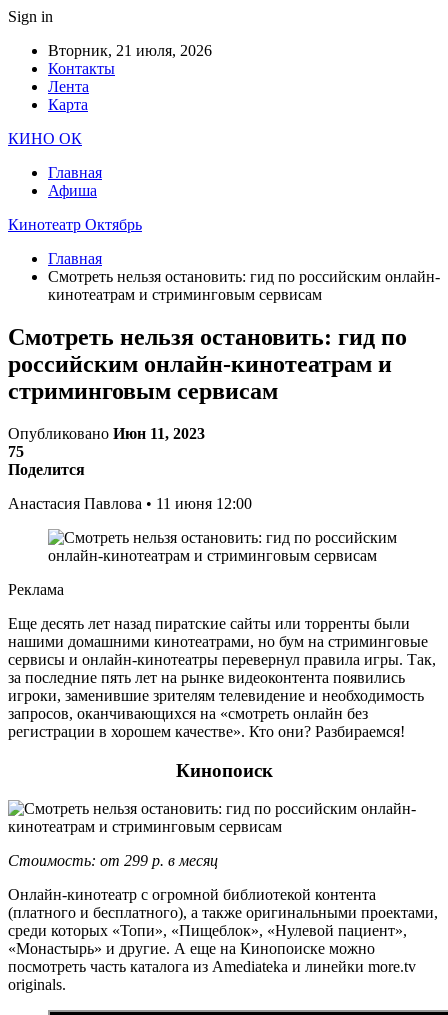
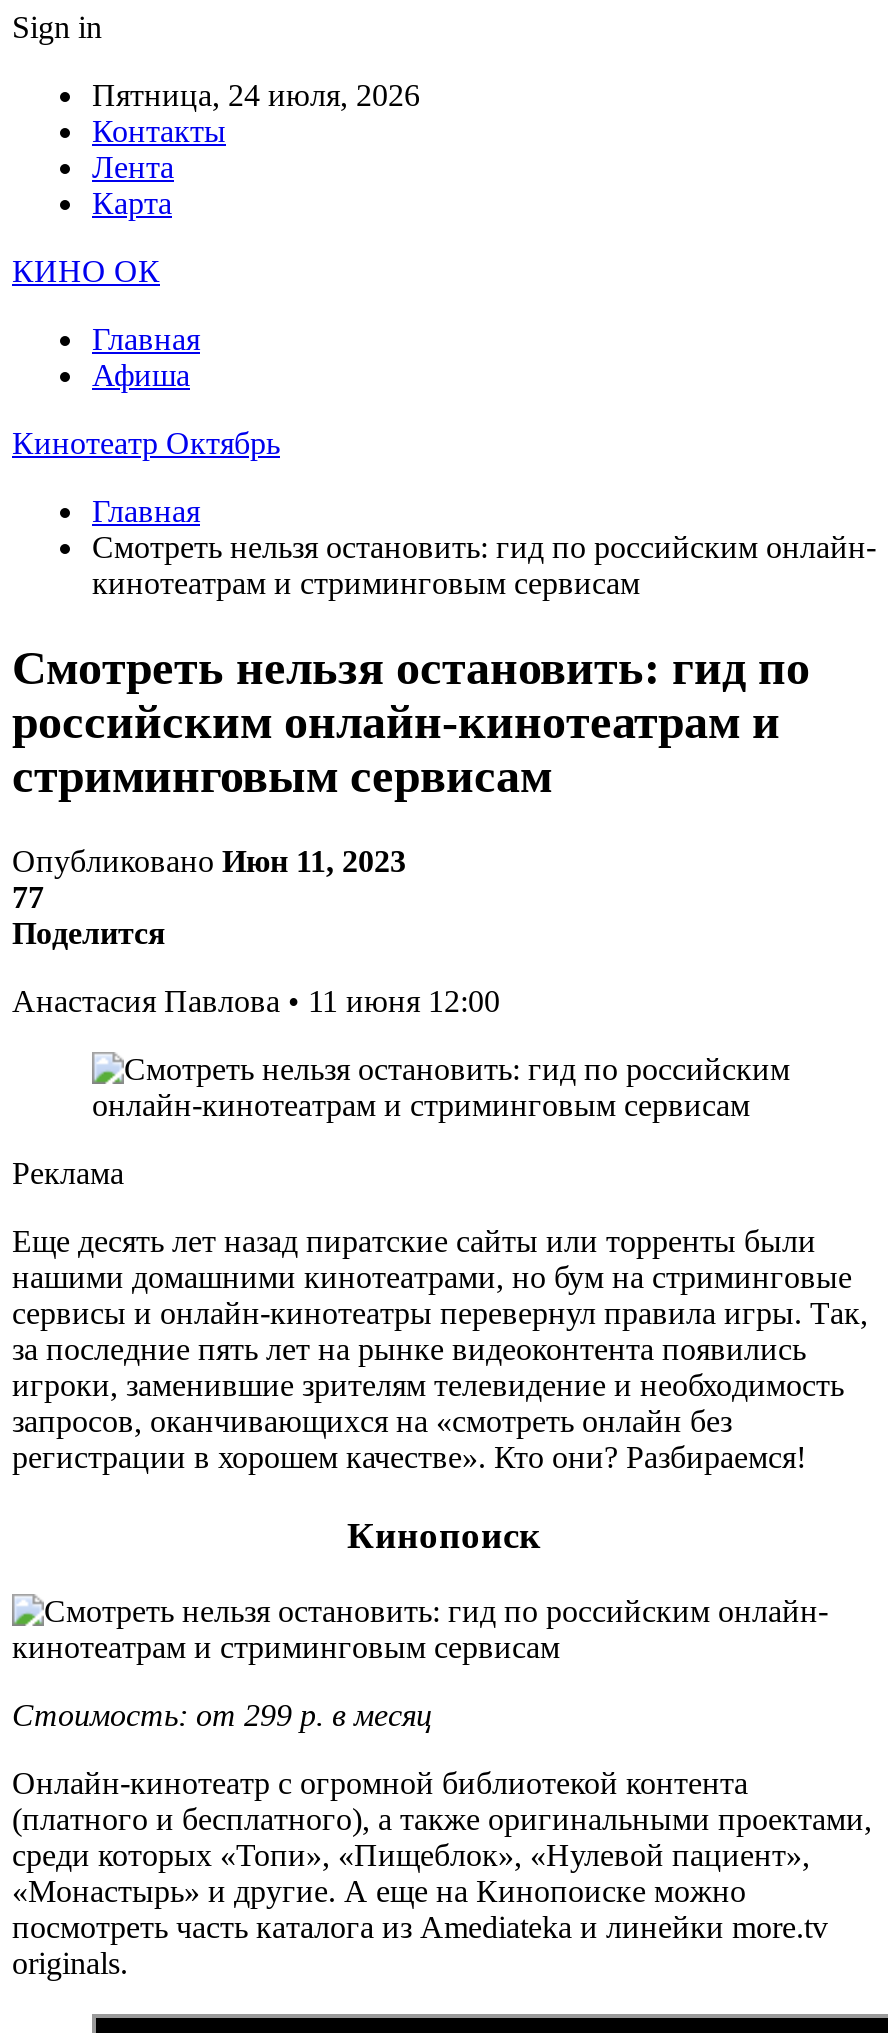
- Вторник, 21 июля, 2026
+ Пятница, 24 июля, 2026

- 75
+ 77
